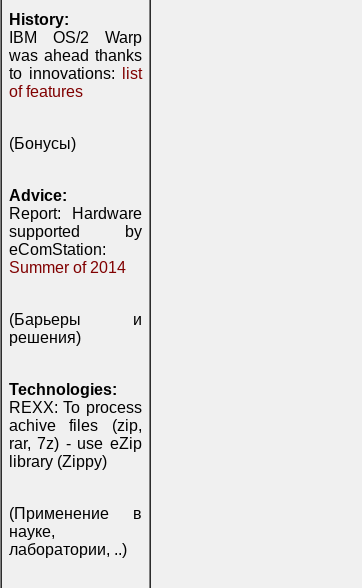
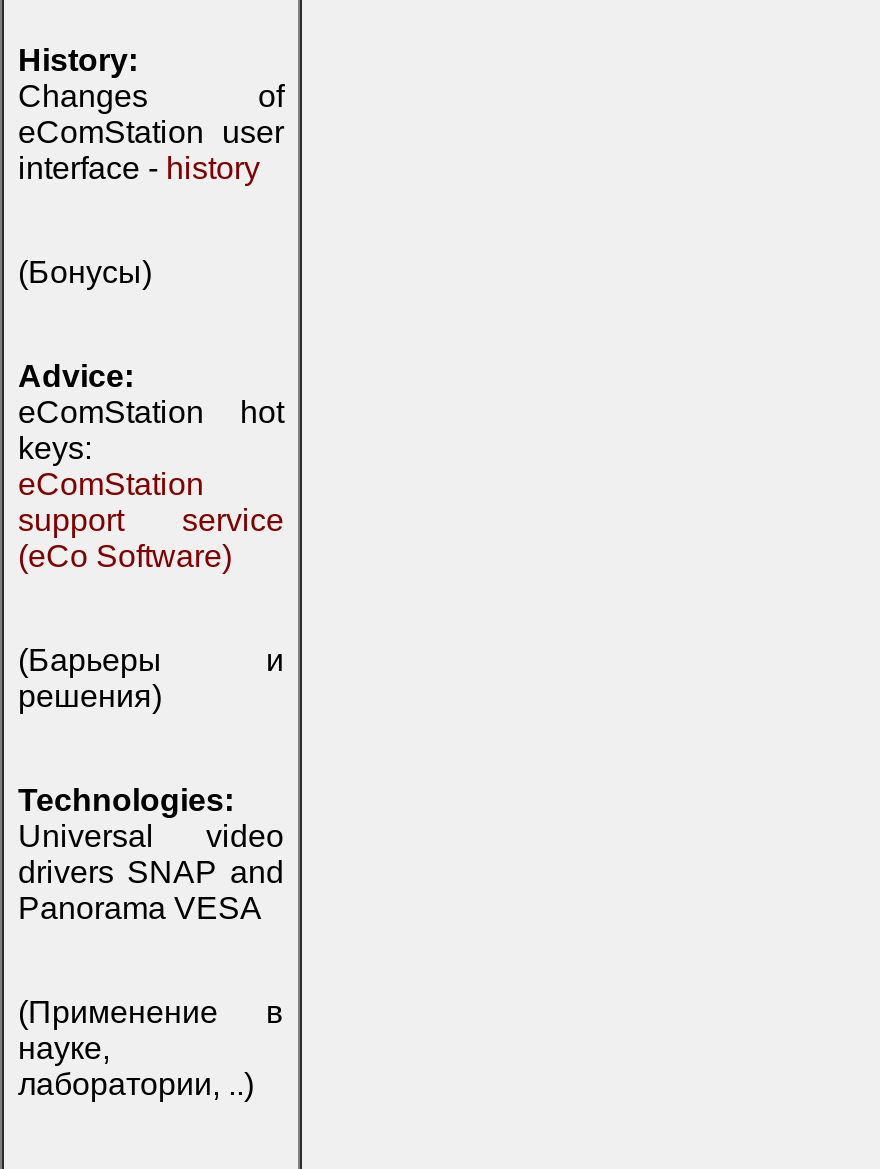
- IBM OS/2 Warp
- was ahead thanks
- to innovations: list
- of features
+ Changes of
+ eComStation user
+ interface - history

- Report: Hardware
- supported by
- eComStation:
- Summer of 2014
+ eComStation hot
+ keys:
+ eComStation
+ support service
+ (eCo Software)

- REXX: To process
- achive files (zip,
- rar, 7z) - use eZip
- library (Zippy)
+ Universal video
+ drivers SNAP and
+ Panorama VESA
